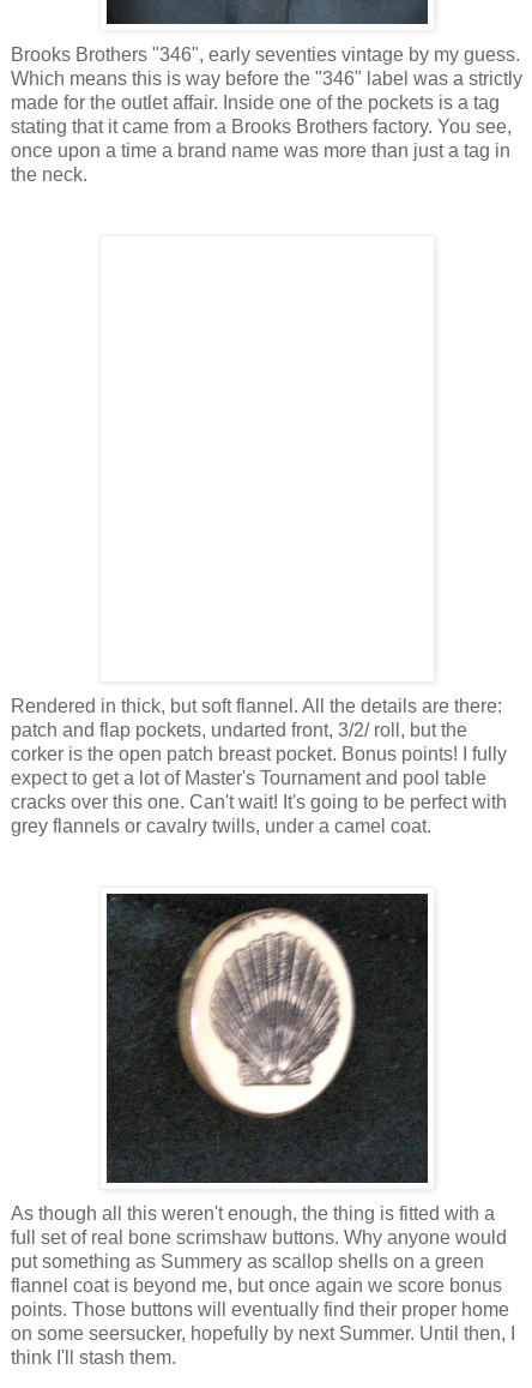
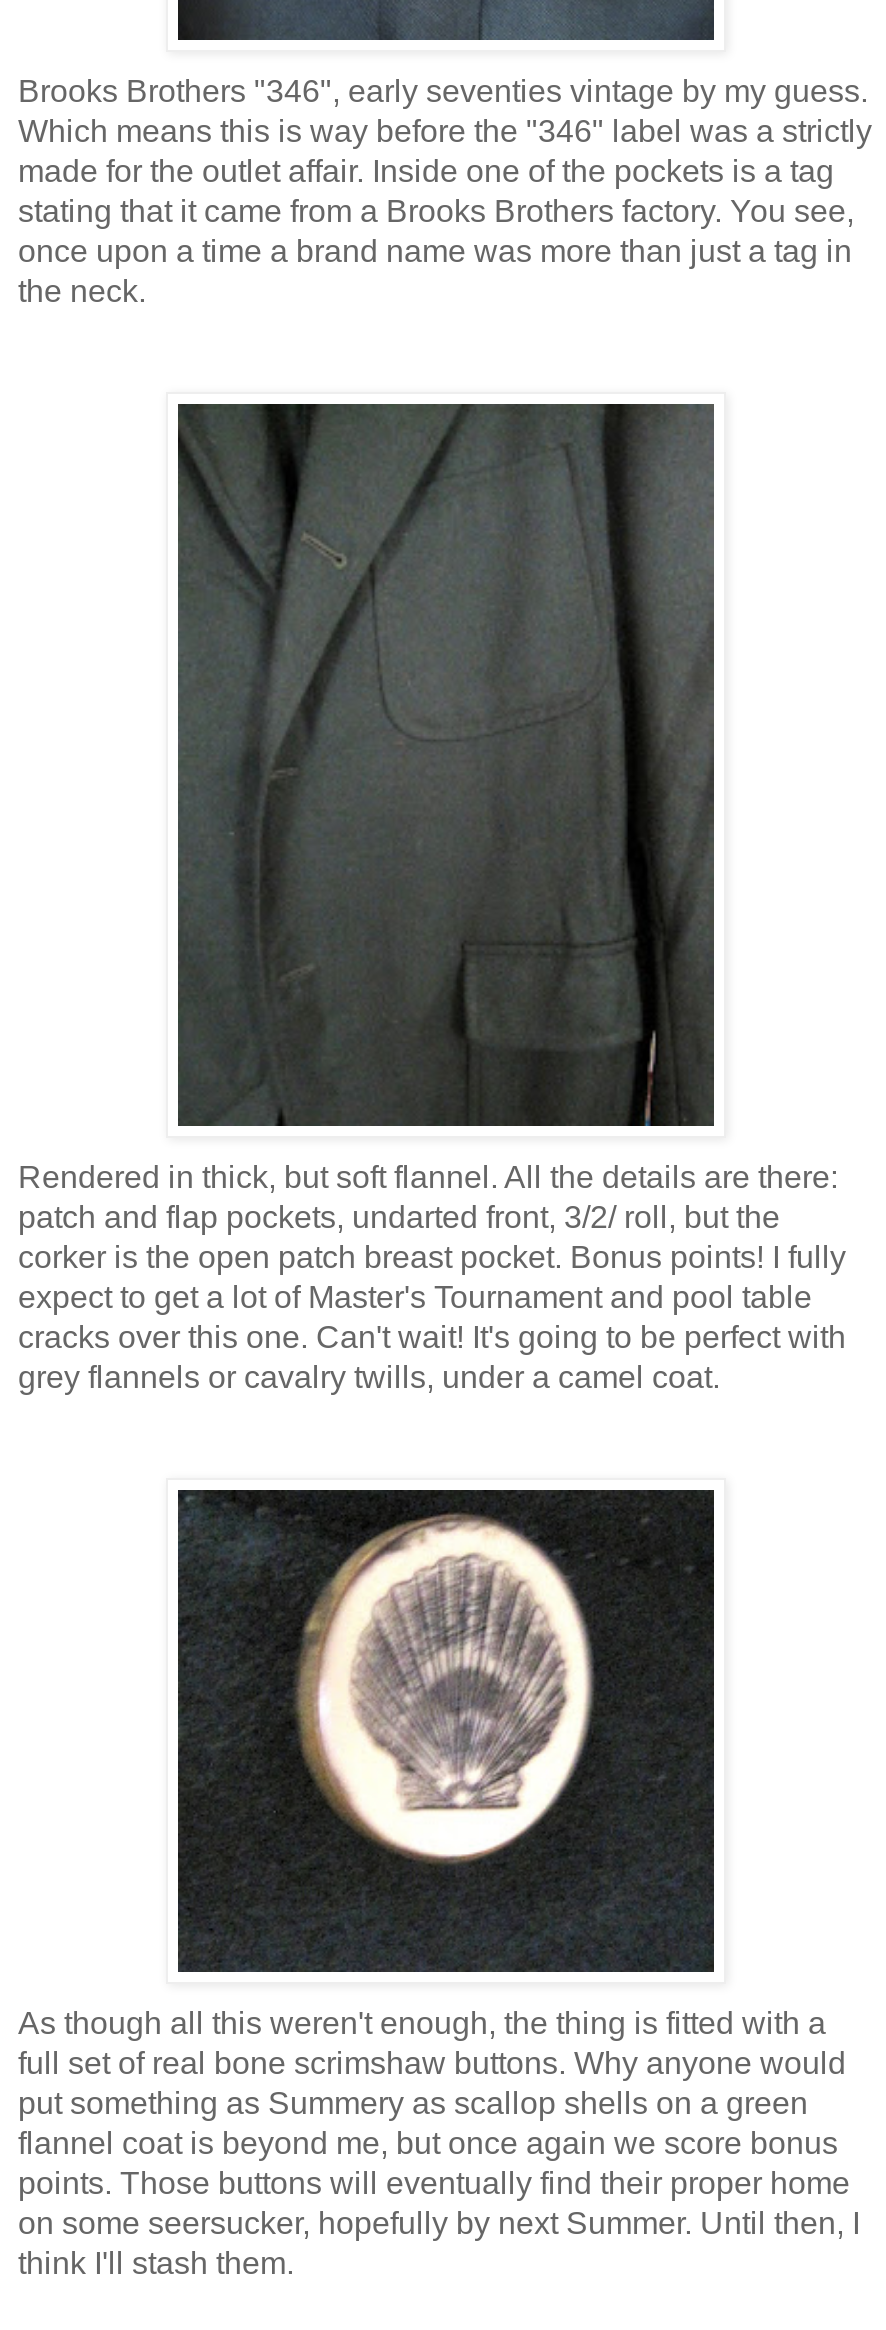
+ [image]
